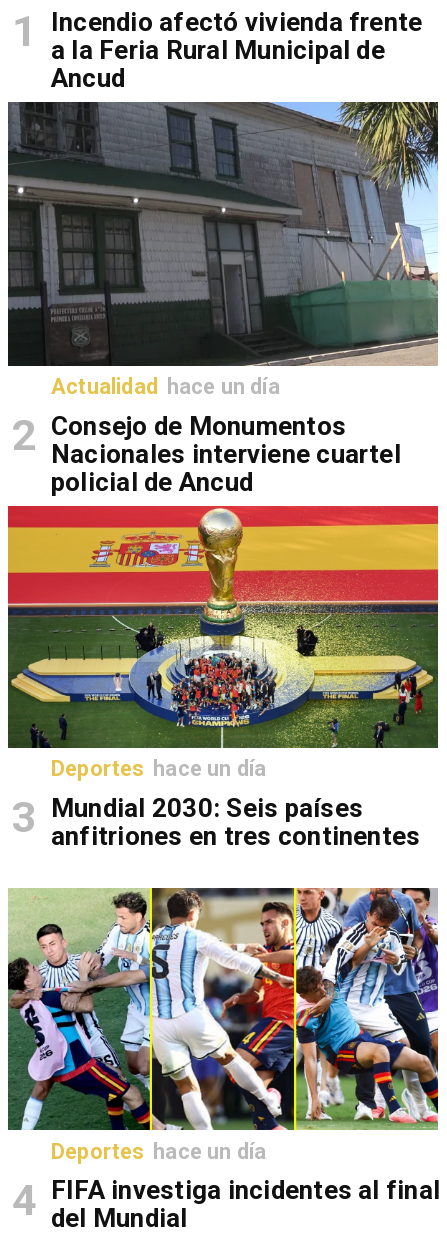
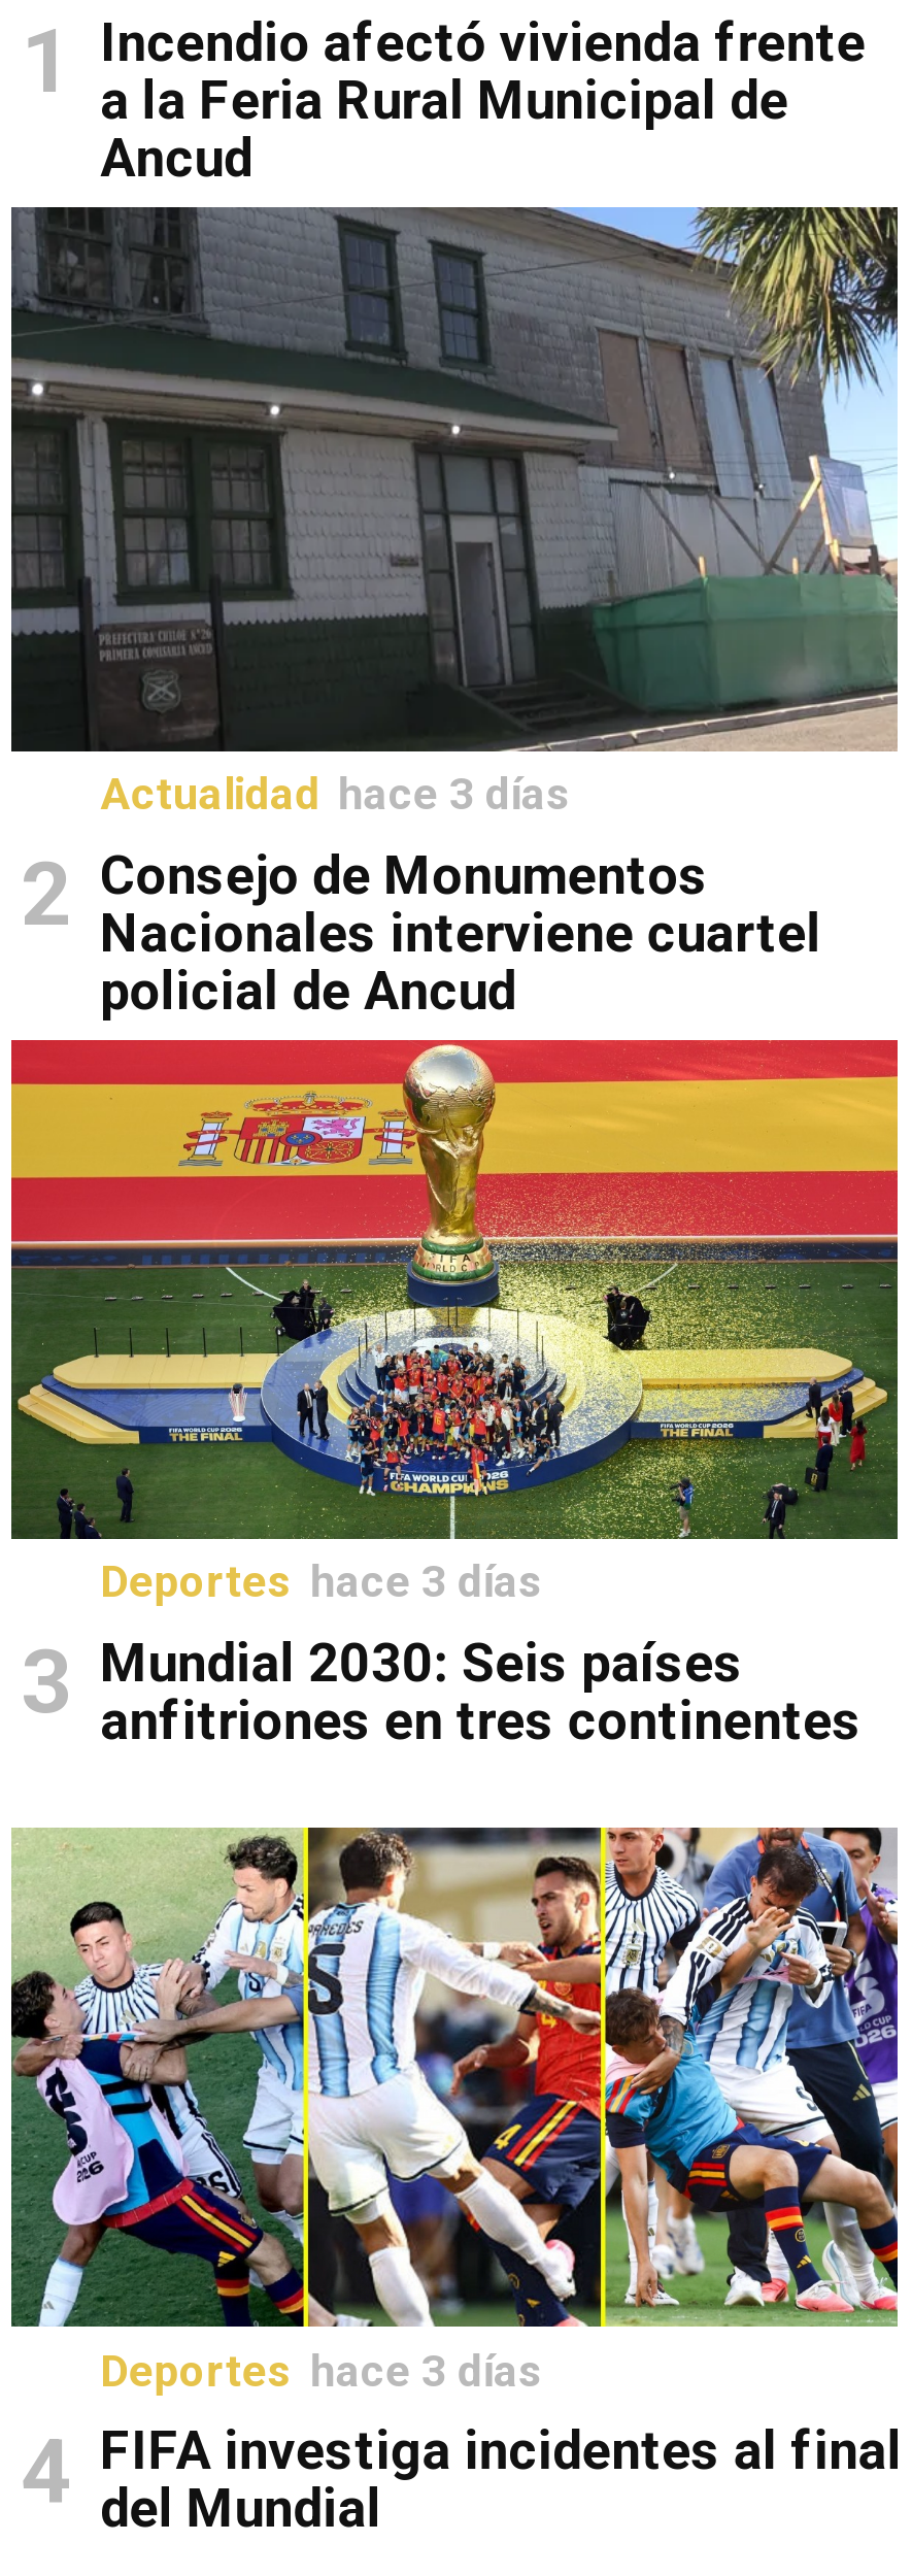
- Actualidad hace un día
+ Actualidad hace 3 días

- Deportes hace un día
+ Deportes hace 3 días

- Deportes hace un día
+ Deportes hace 3 días
